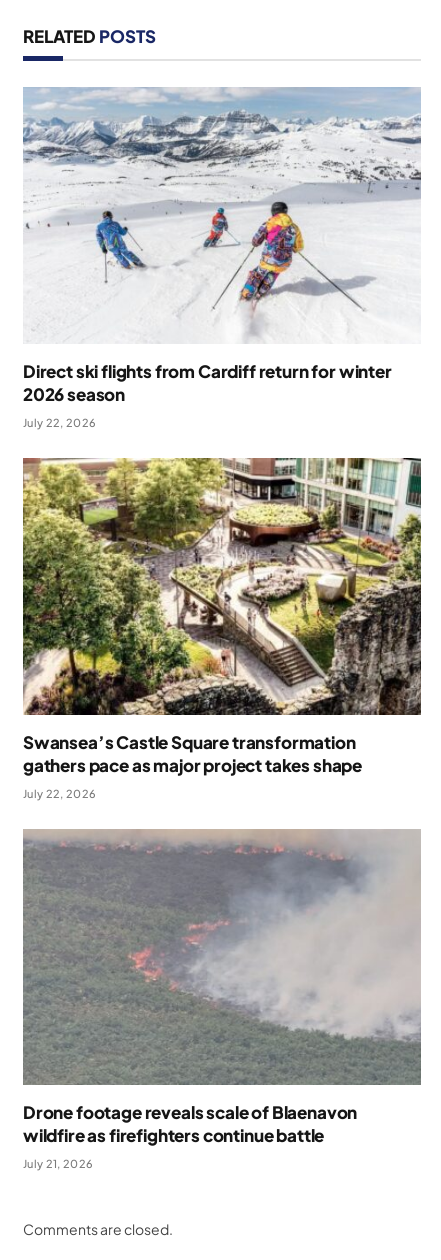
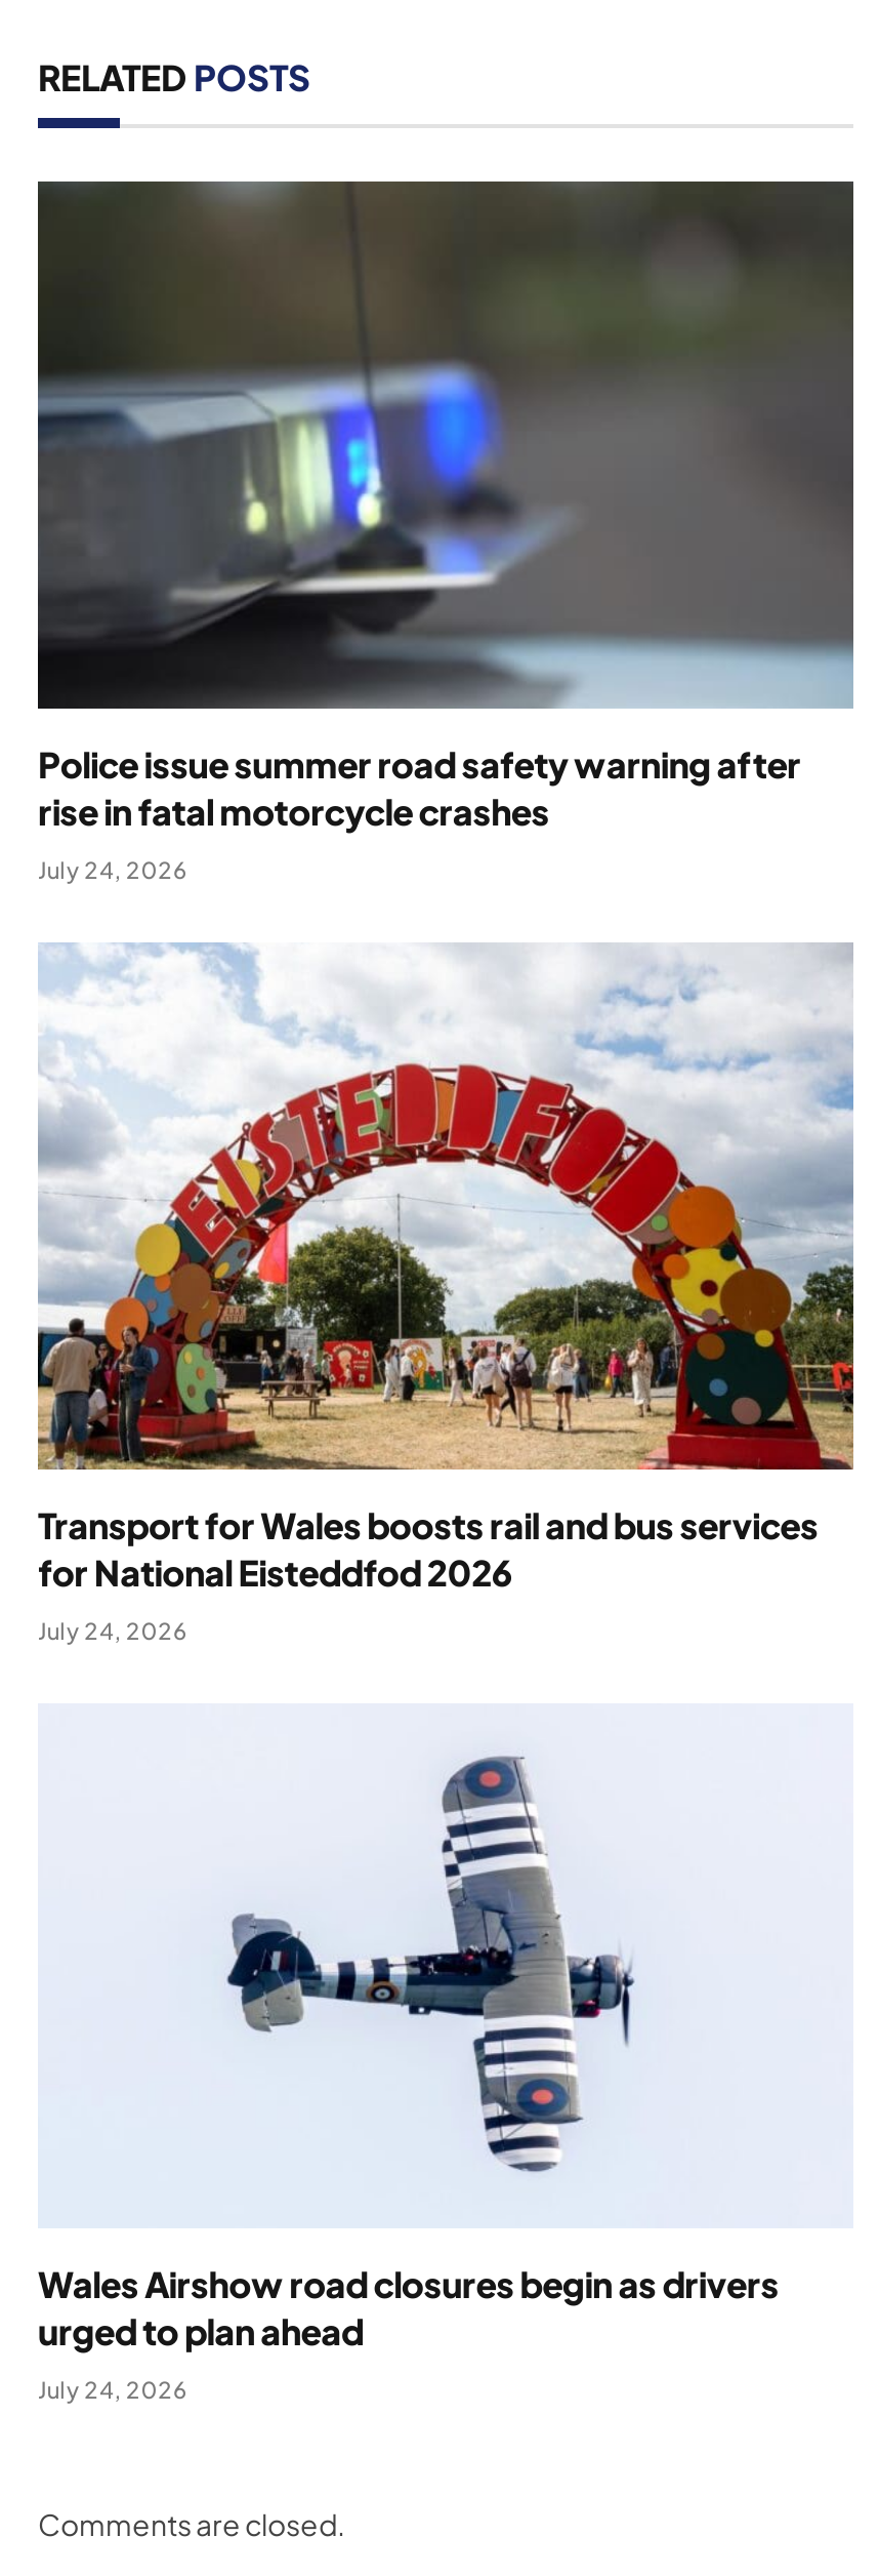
- [image]
- Direct ski flights from Cardiff return for winter
- 2026 season
+ [image]
+ Police issue summer road safety warning after
+ rise in fatal motorcycle crashes

- July 22, 2026
+ July 24, 2026

- [image]
- Swansea’s Castle Square transformation
- gathers pace as major project takes shape
+ [image]
+ Transport for Wales boosts rail and bus services
+ for National Eisteddfod 2026

- July 22, 2026
+ July 24, 2026

- [image]
- Drone footage reveals scale of Blaenavon
- wildfire as firefighters continue battle
+ [image]
+ Wales Airshow road closures begin as drivers
+ urged to plan ahead

- July 21, 2026
+ July 24, 2026
